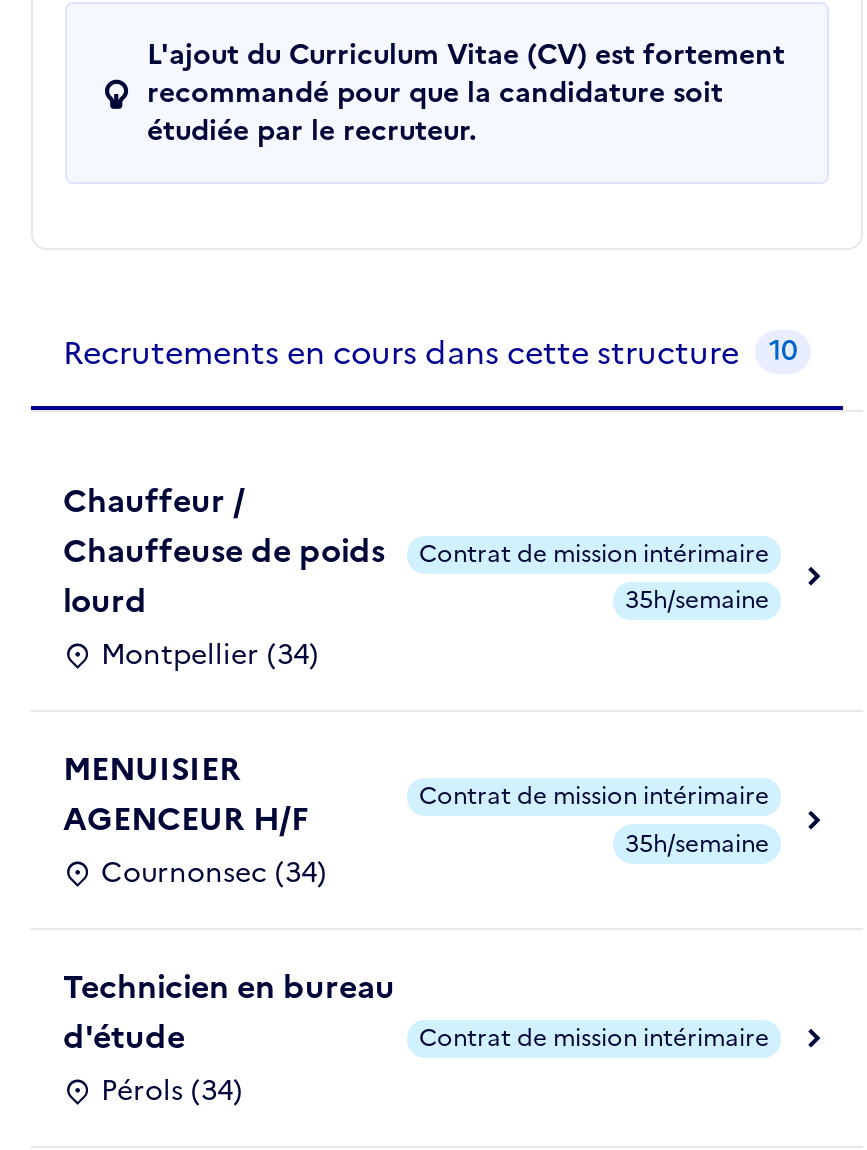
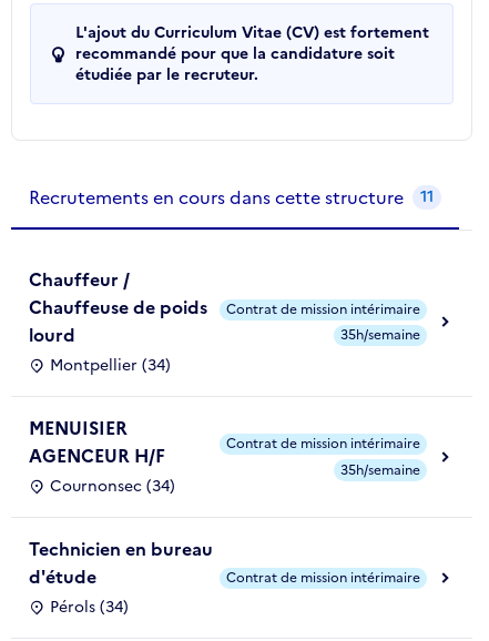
- 10
+ 11
